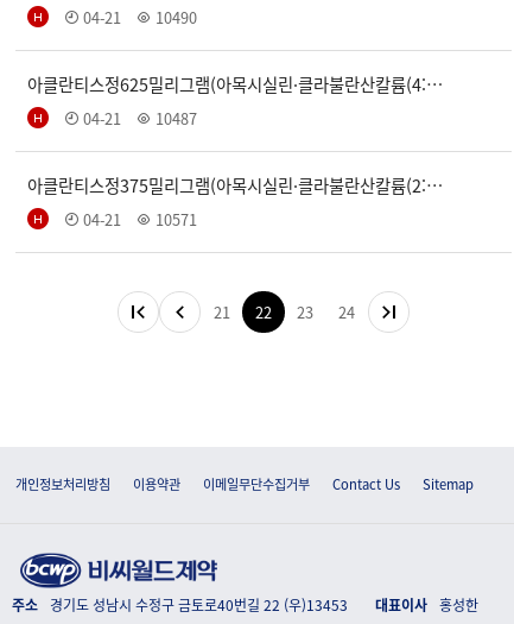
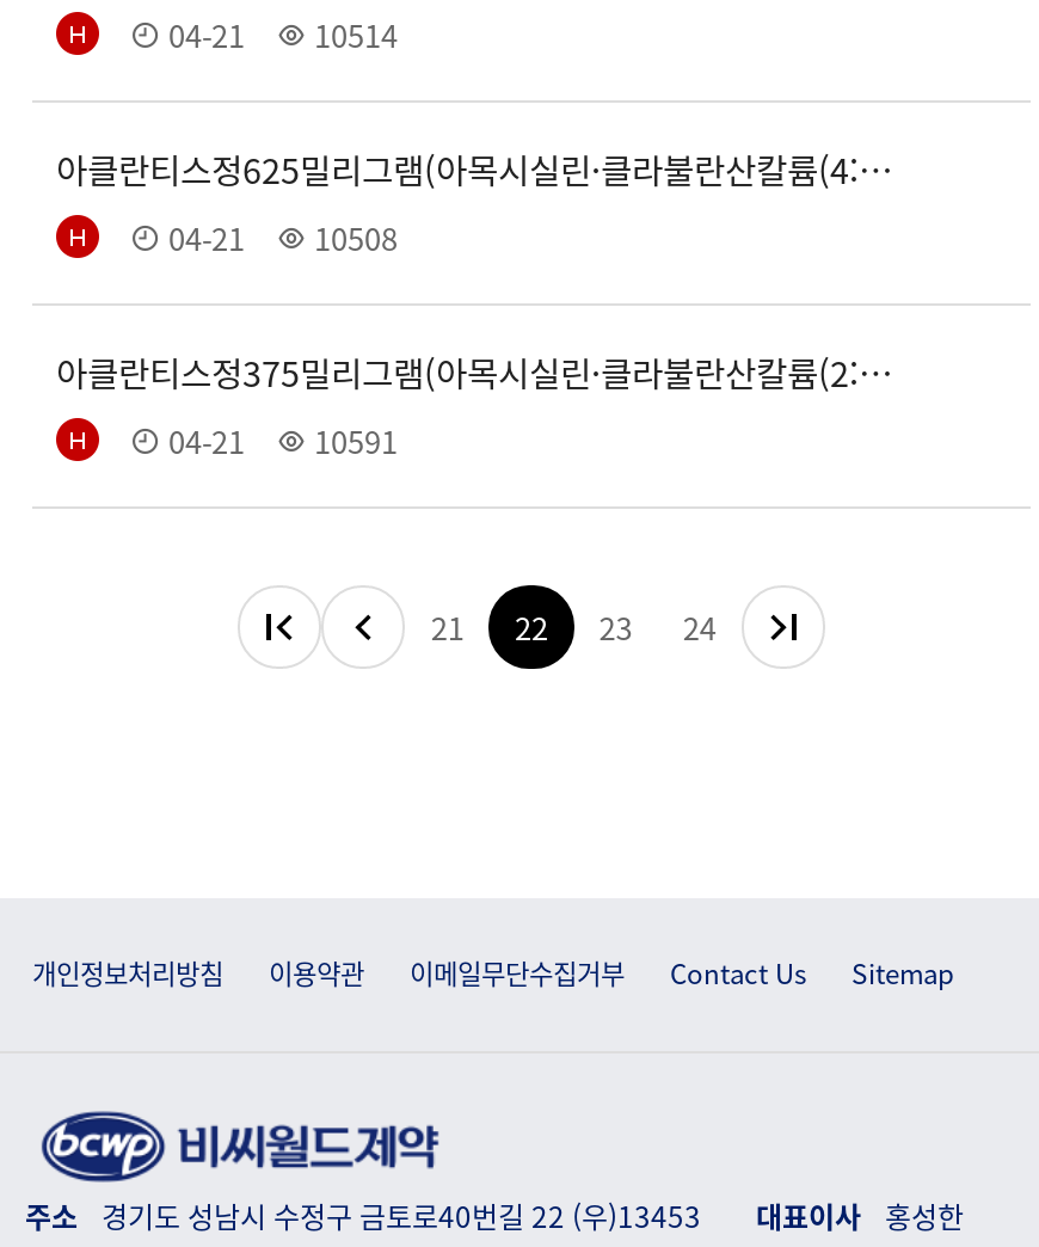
- 04-21 10490
+ 04-21 10514

- 04-21 10487
+ 04-21 10508

- 04-21 10571
+ 04-21 10591
